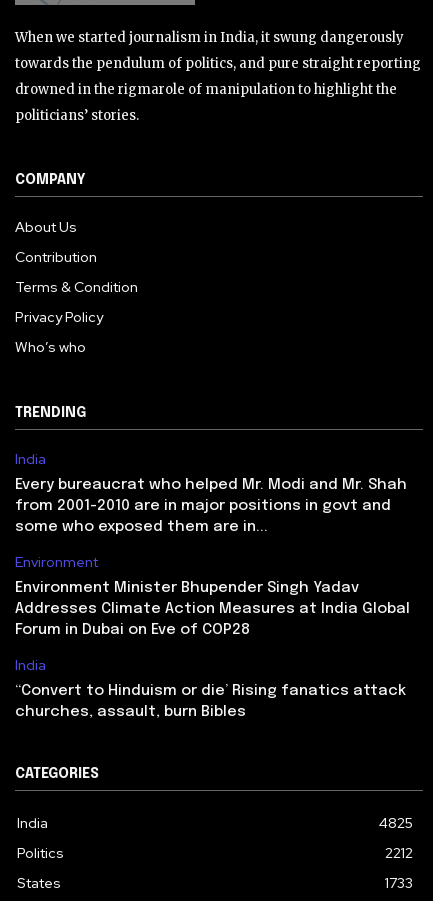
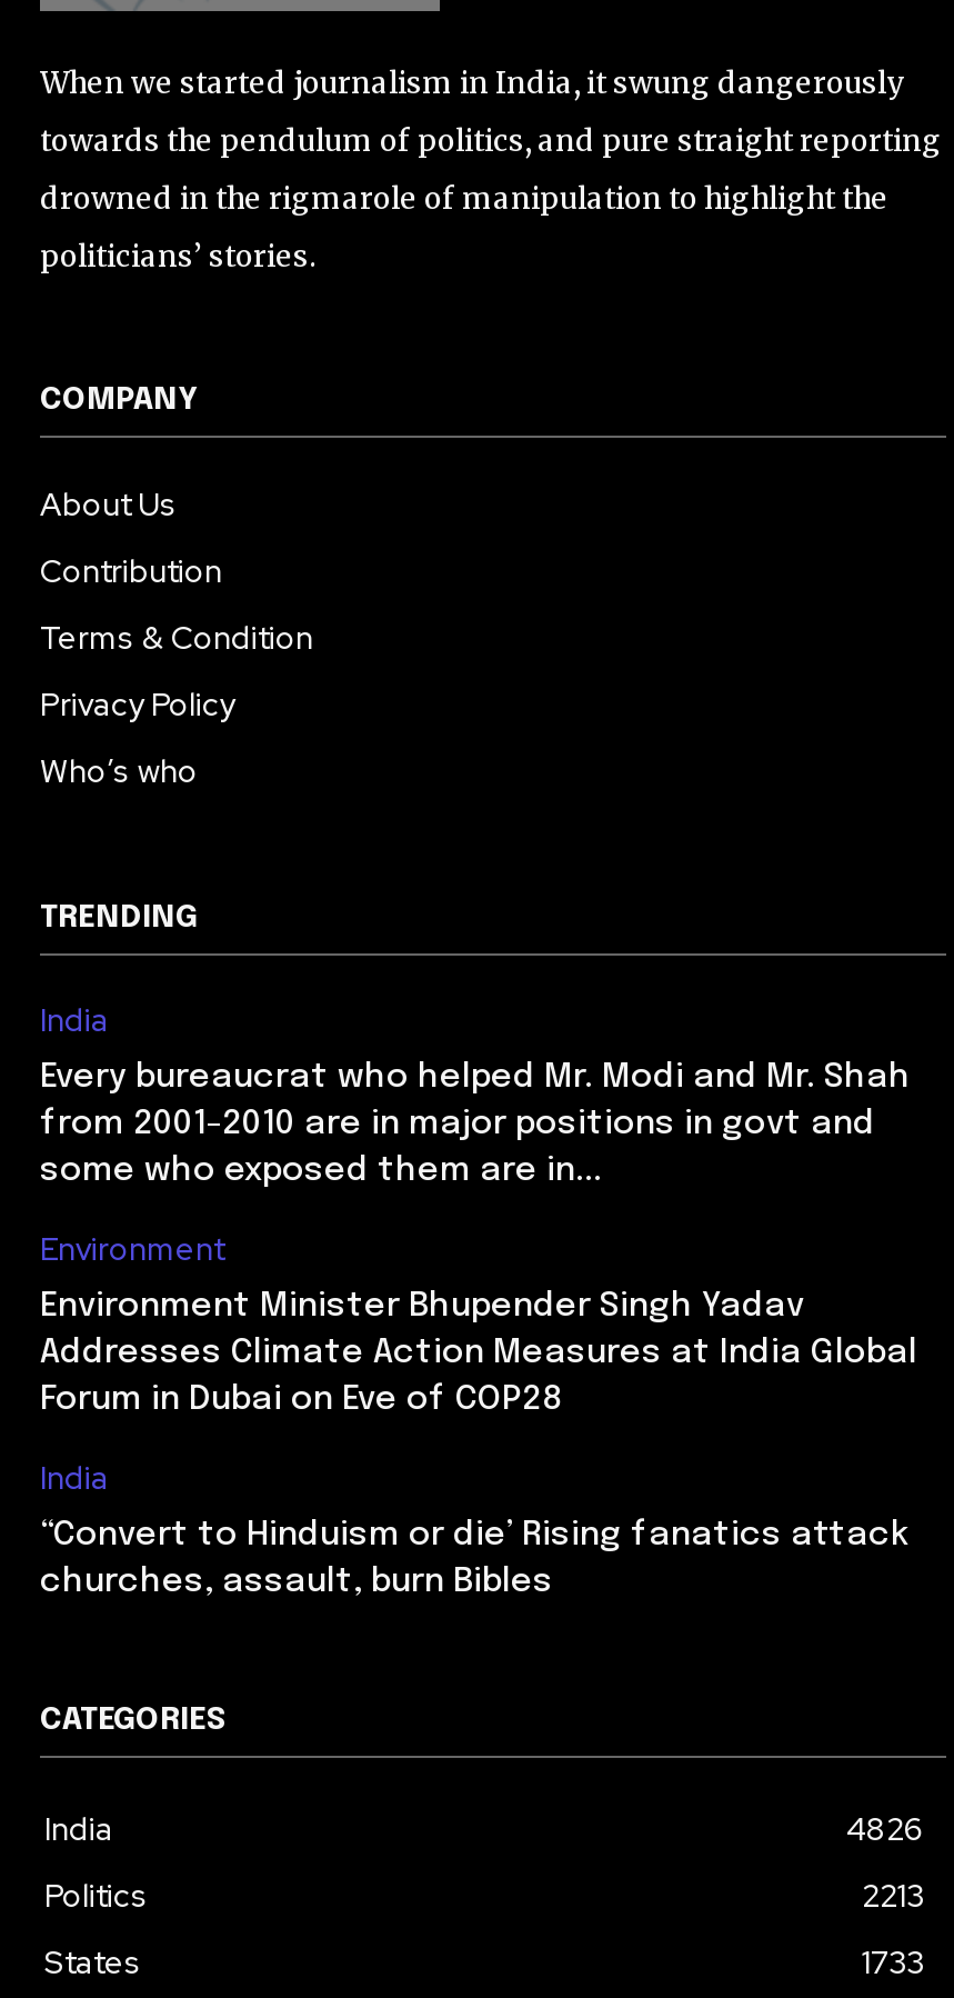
- 4825
+ 4826

- 2212
+ 2213
